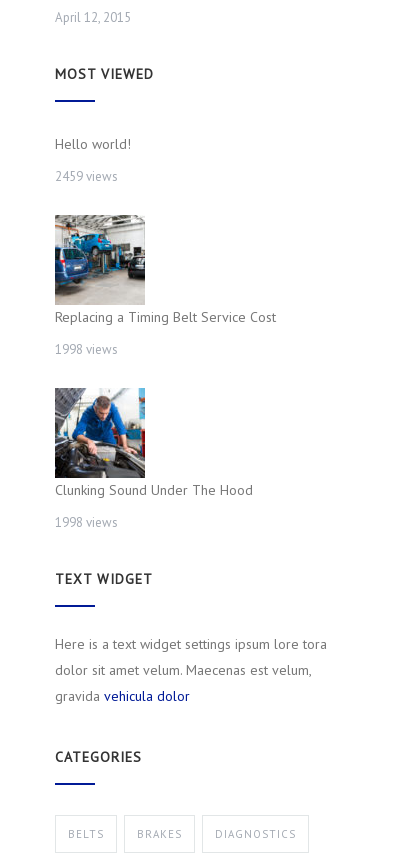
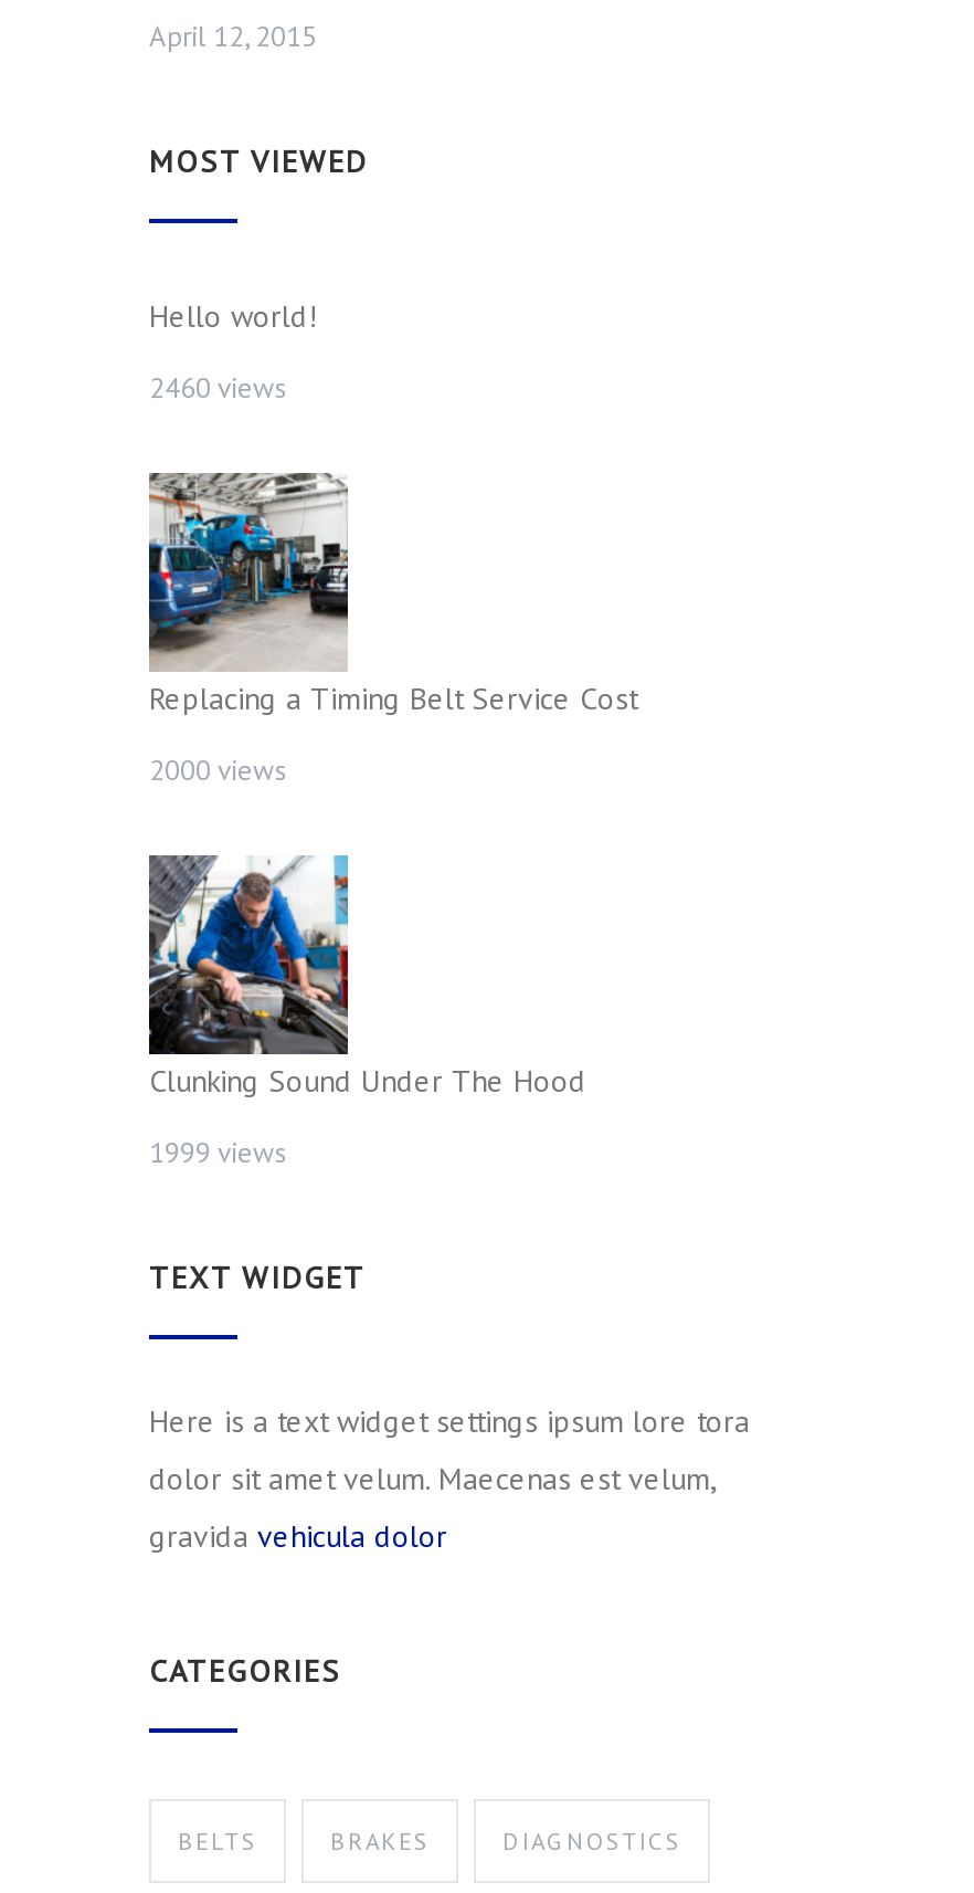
- 2459 views
+ 2460 views

- 1998 views
+ 2000 views

- 1998 views
+ 1999 views
